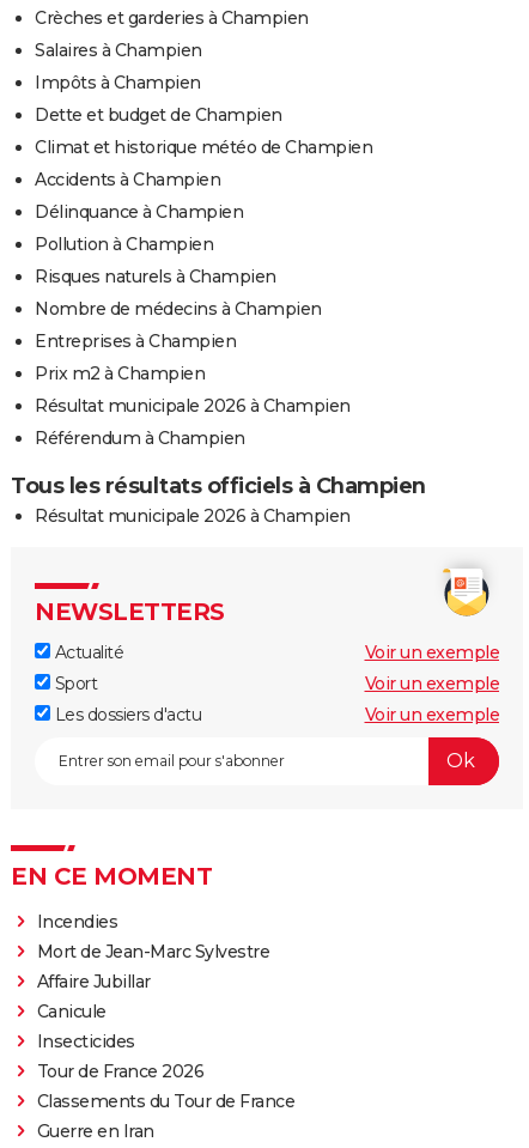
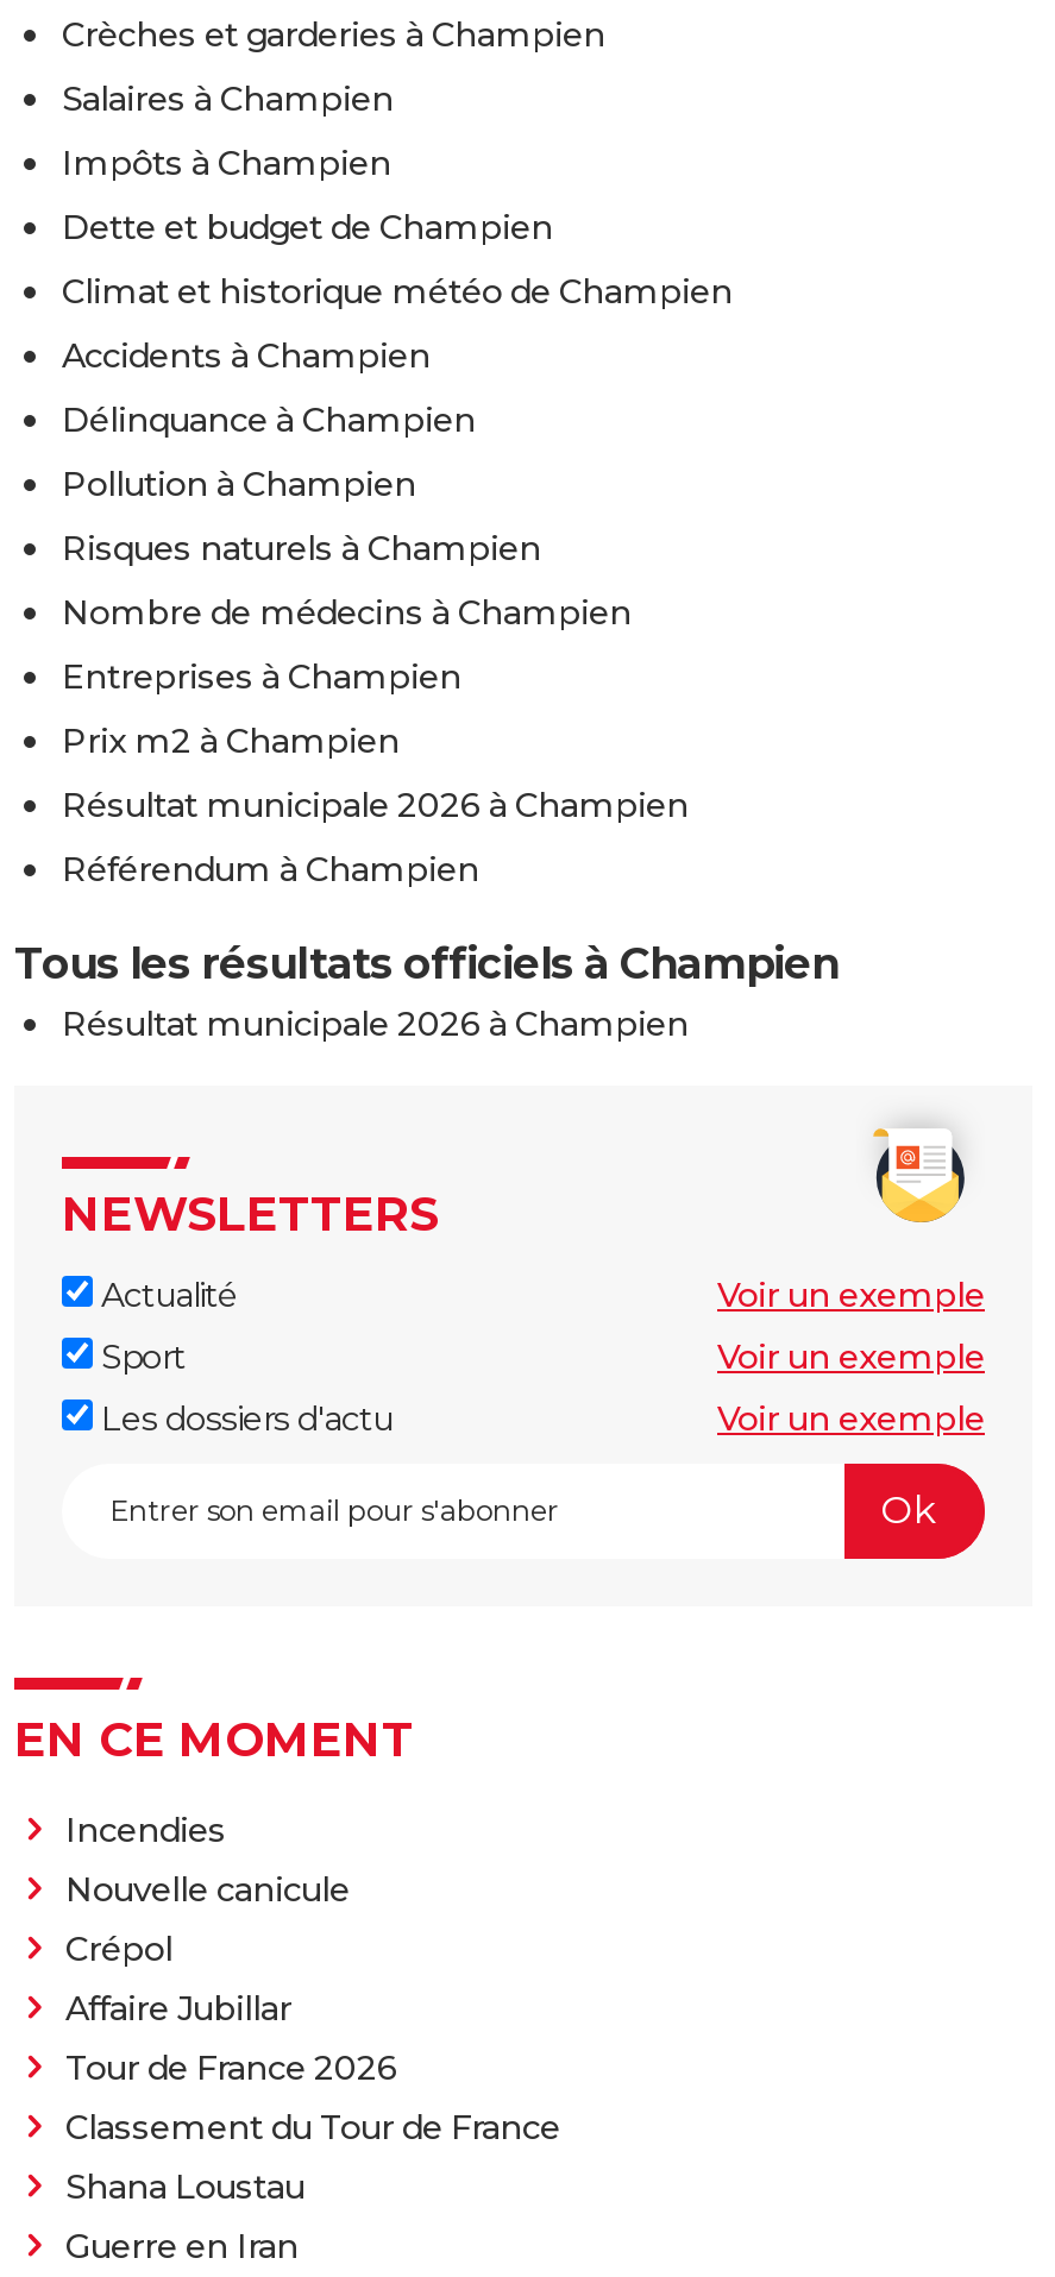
- Mort de Jean-Marc Sylvestre
+ Nouvelle canicule
+ Crépol

moved down: Affaire Jubillar

- Canicule
- Insecticides

moved up: Tour de France 2026

- Classements du Tour de France
+ Classement du Tour de France
+ Shana Loustau
